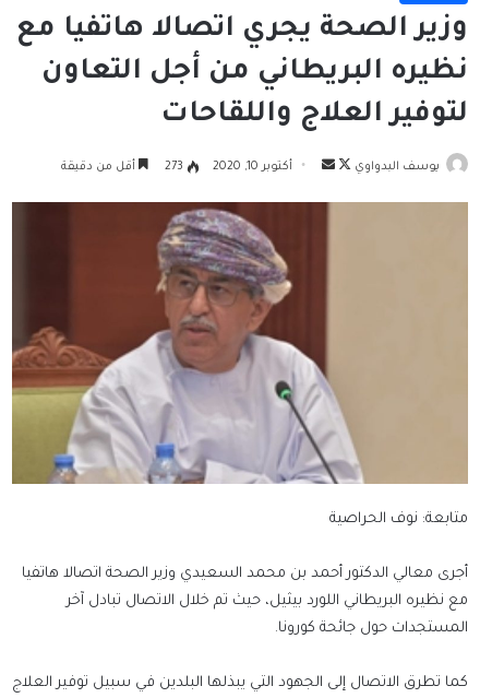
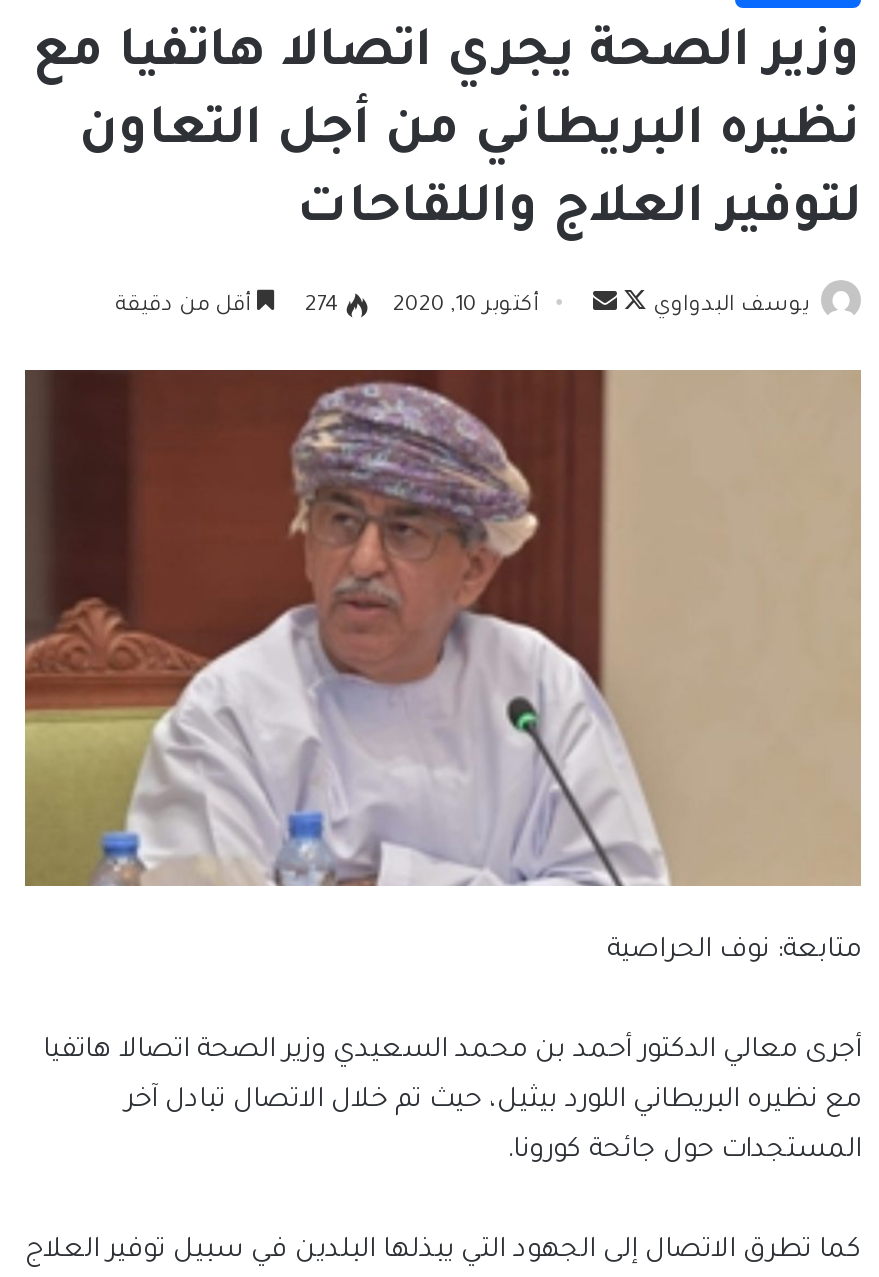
- 273 أقل من دقيقة
+ 274 أقل من دقيقة
